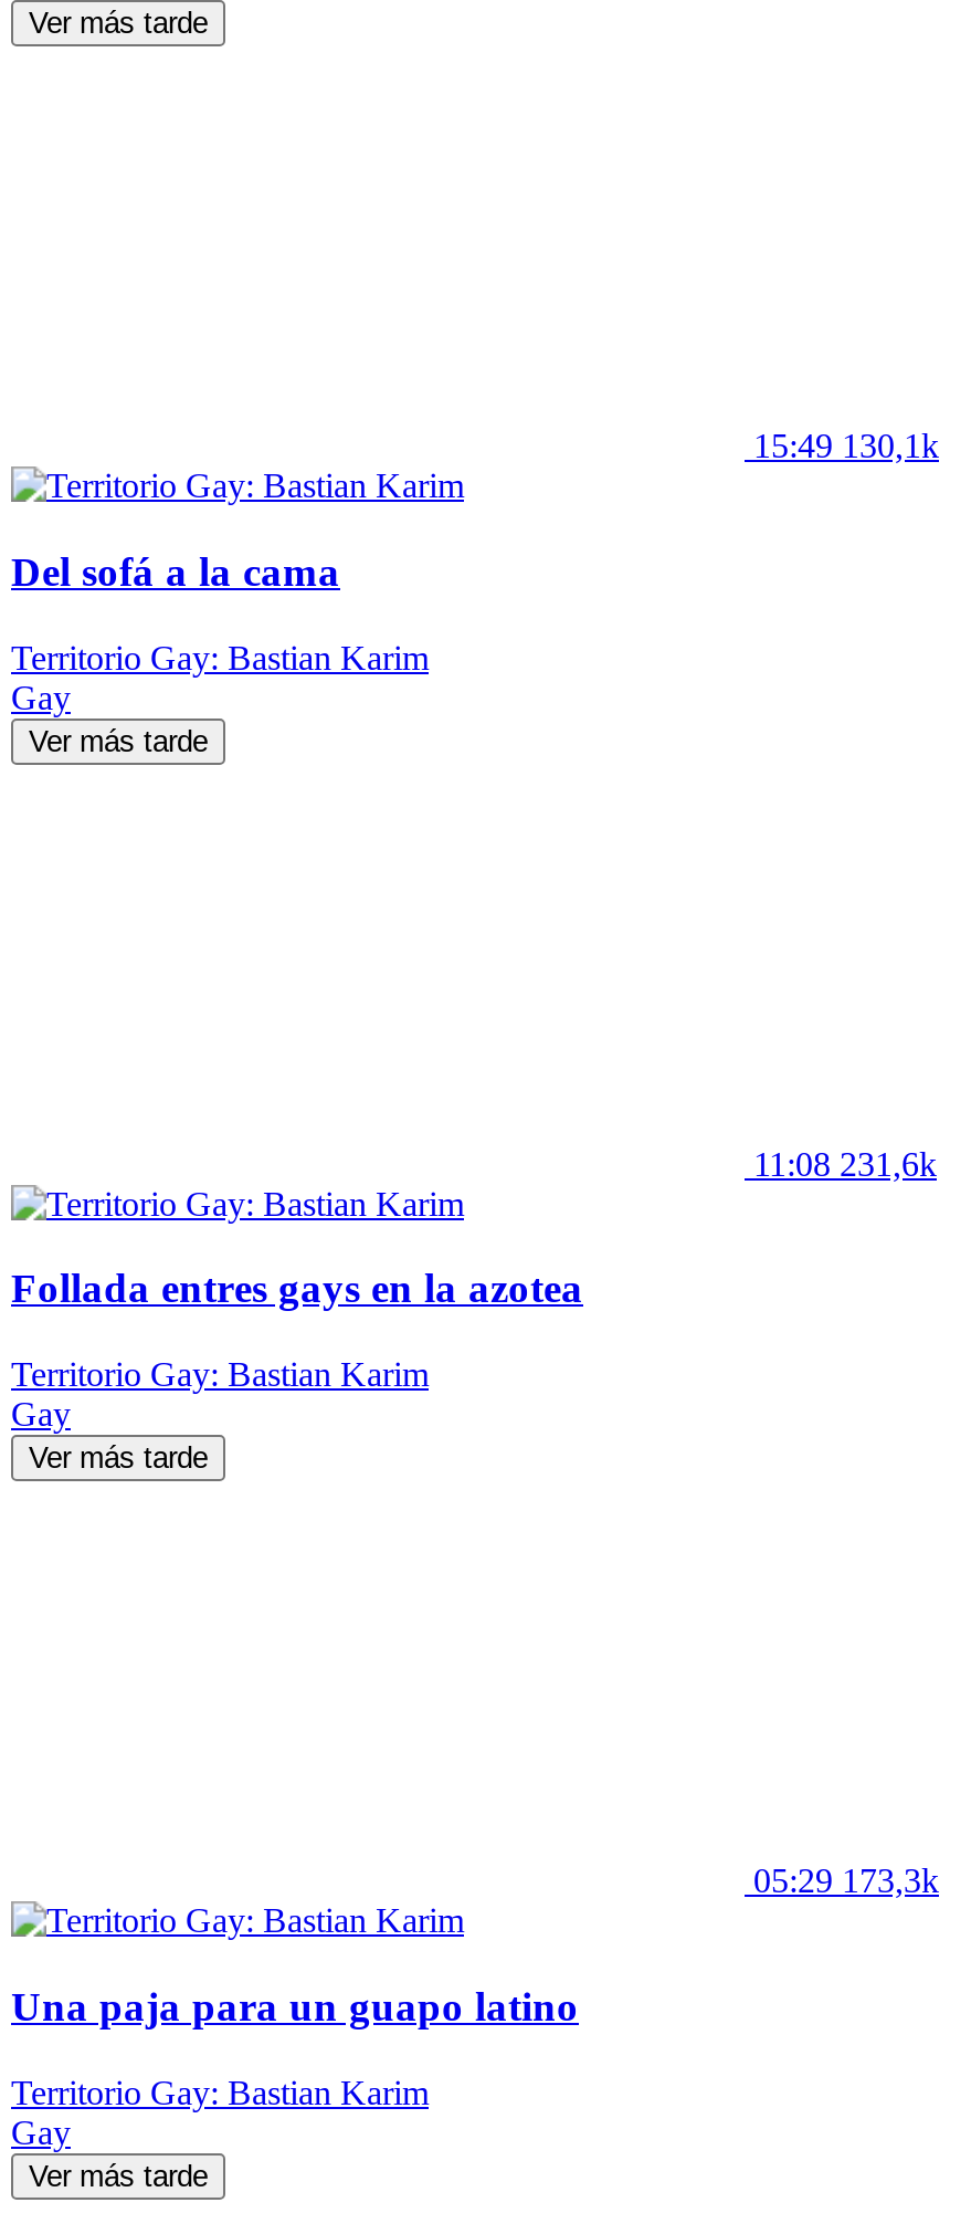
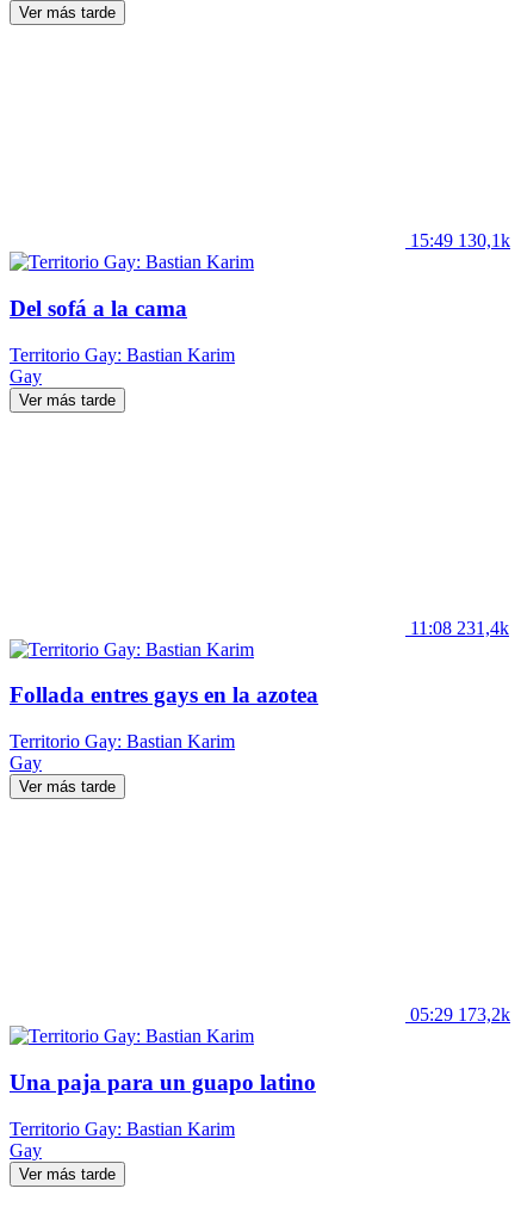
- 11:08 231,6k
+ 11:08 231,4k

- 05:29 173,3k
+ 05:29 173,2k
